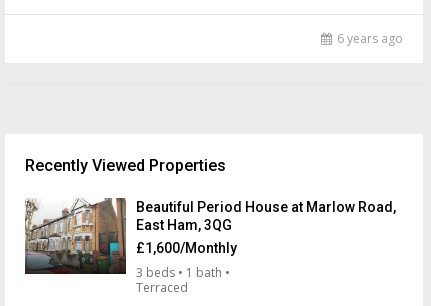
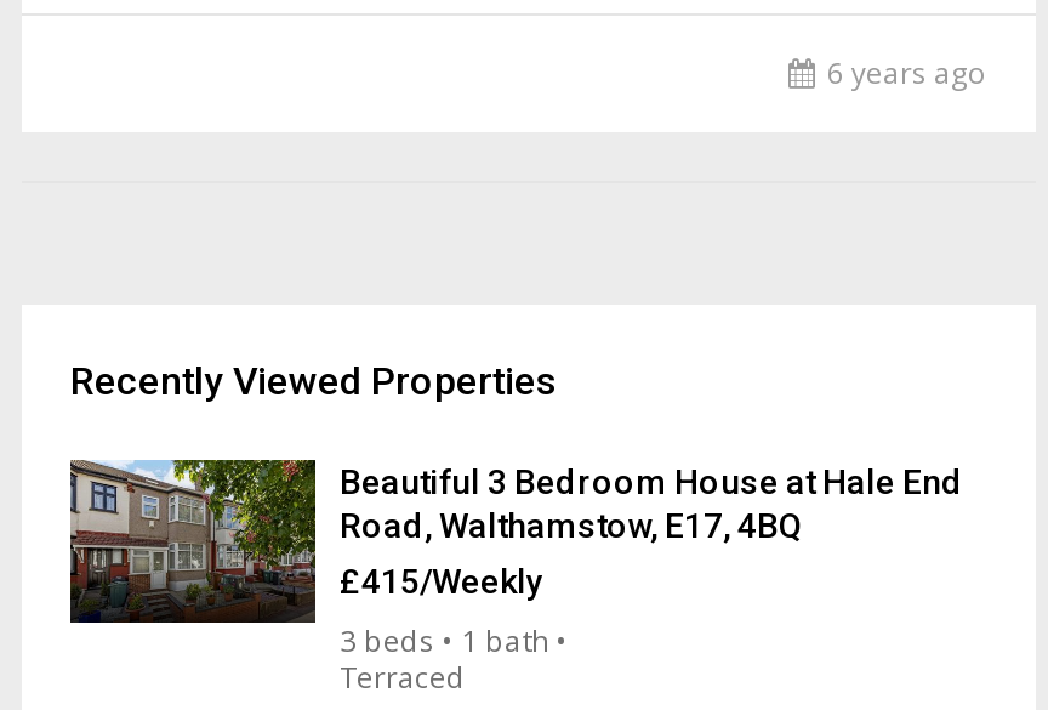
- [image]
- Beautiful Period House at Marlow Road,
- East Ham, 3QG
- £1,600/Monthly
+ [image]
+ Beautiful 3 Bedroom House at Hale End
+ Road, Walthamstow, E17, 4BQ
+ £415/Weekly
